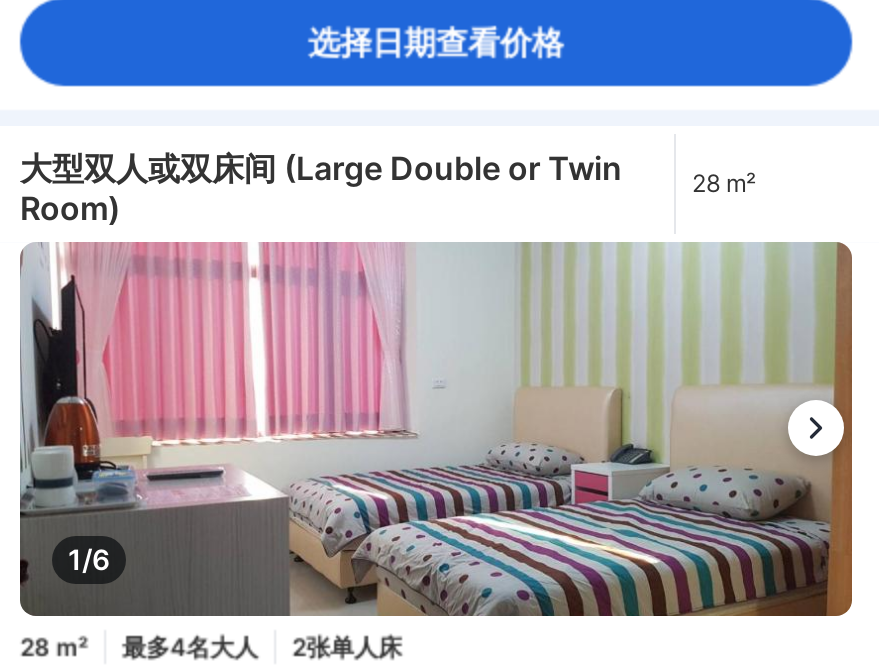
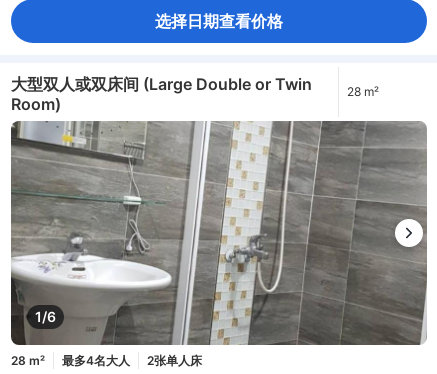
- [image]
+ [image]
